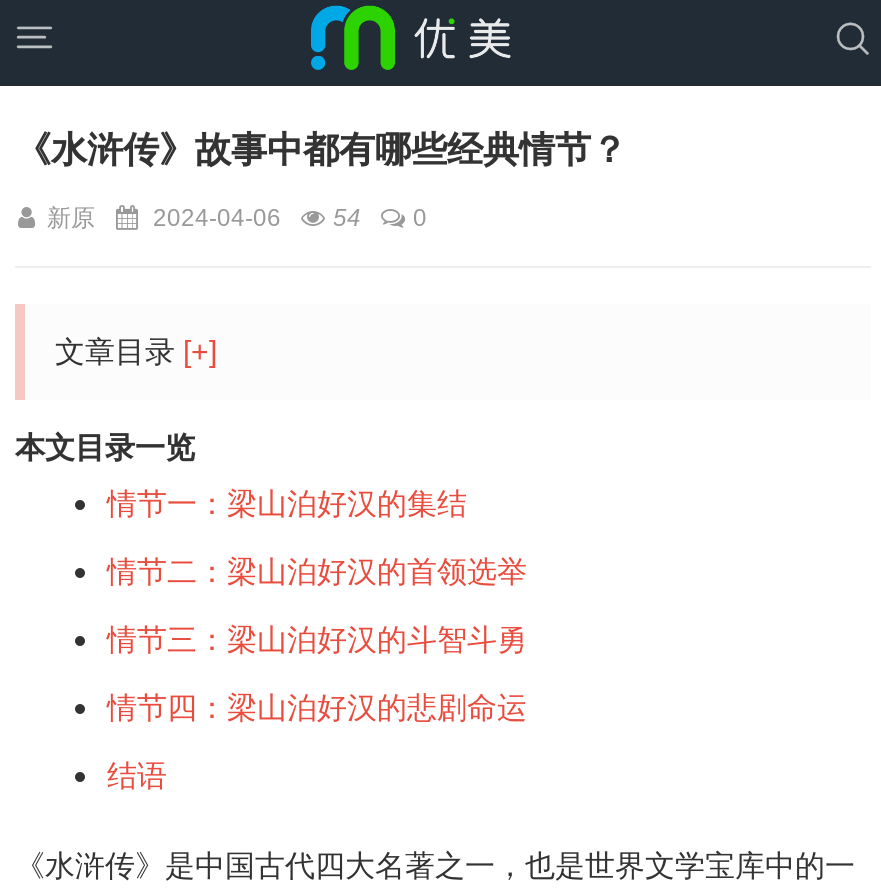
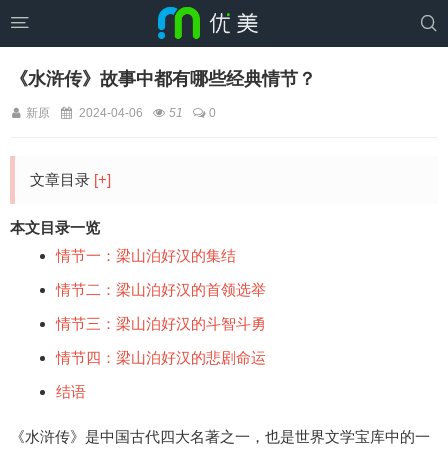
- 新原 2024-04-06 54 0
+ 新原 2024-04-06 51 0
